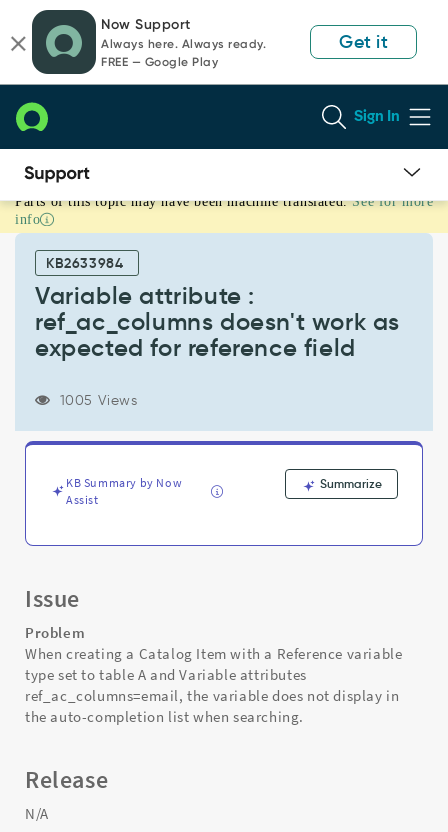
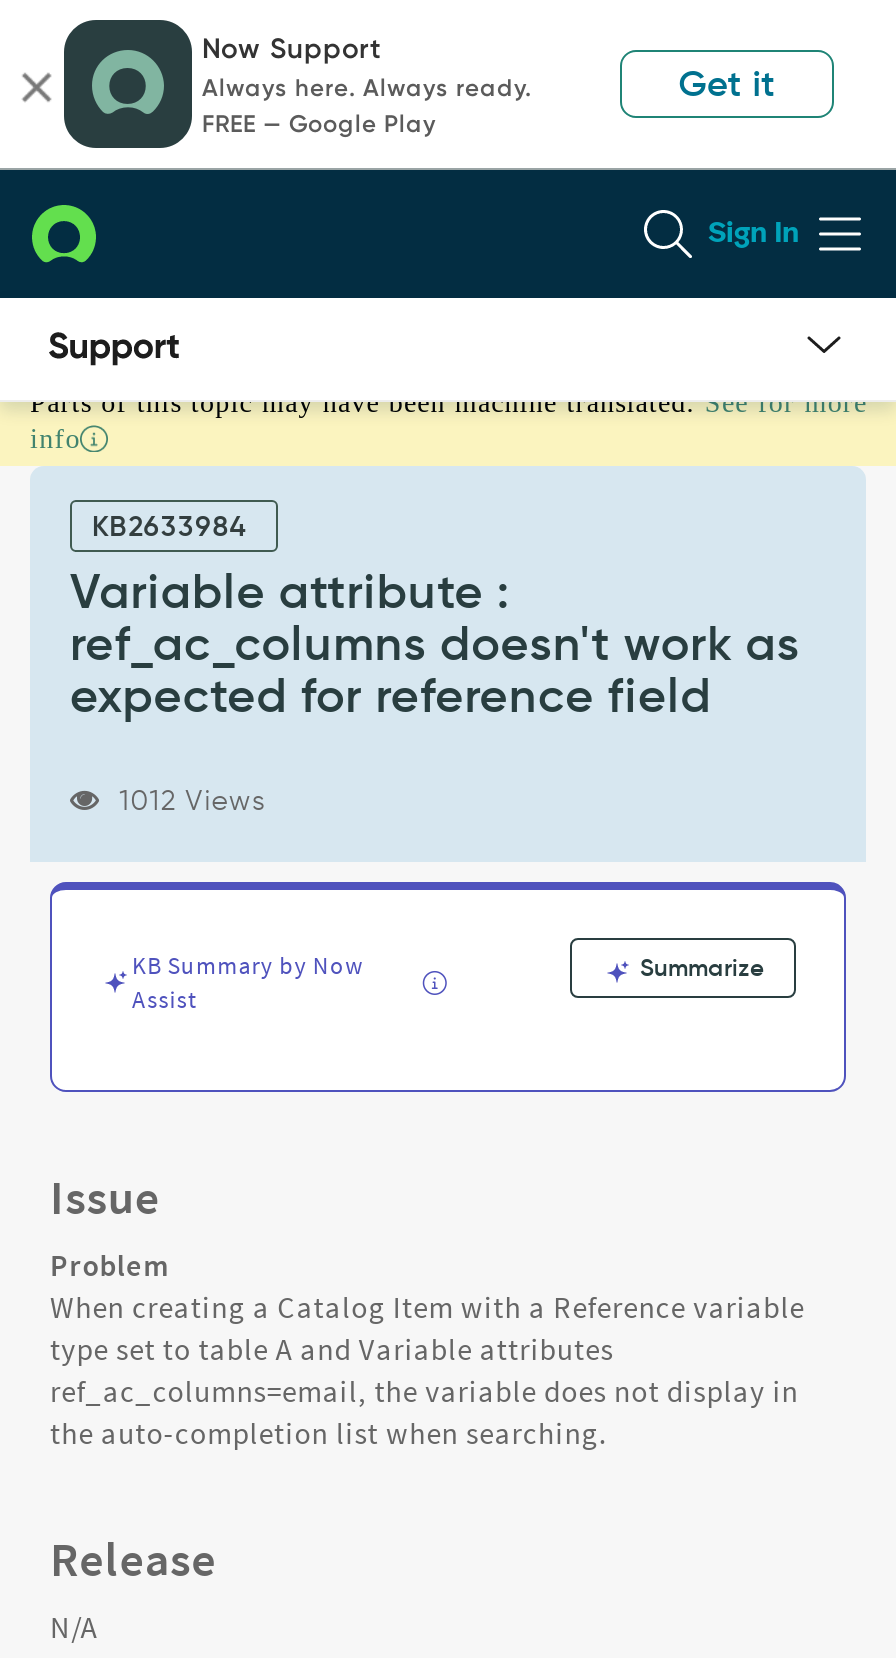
- 1005 Views
+ 1012 Views
